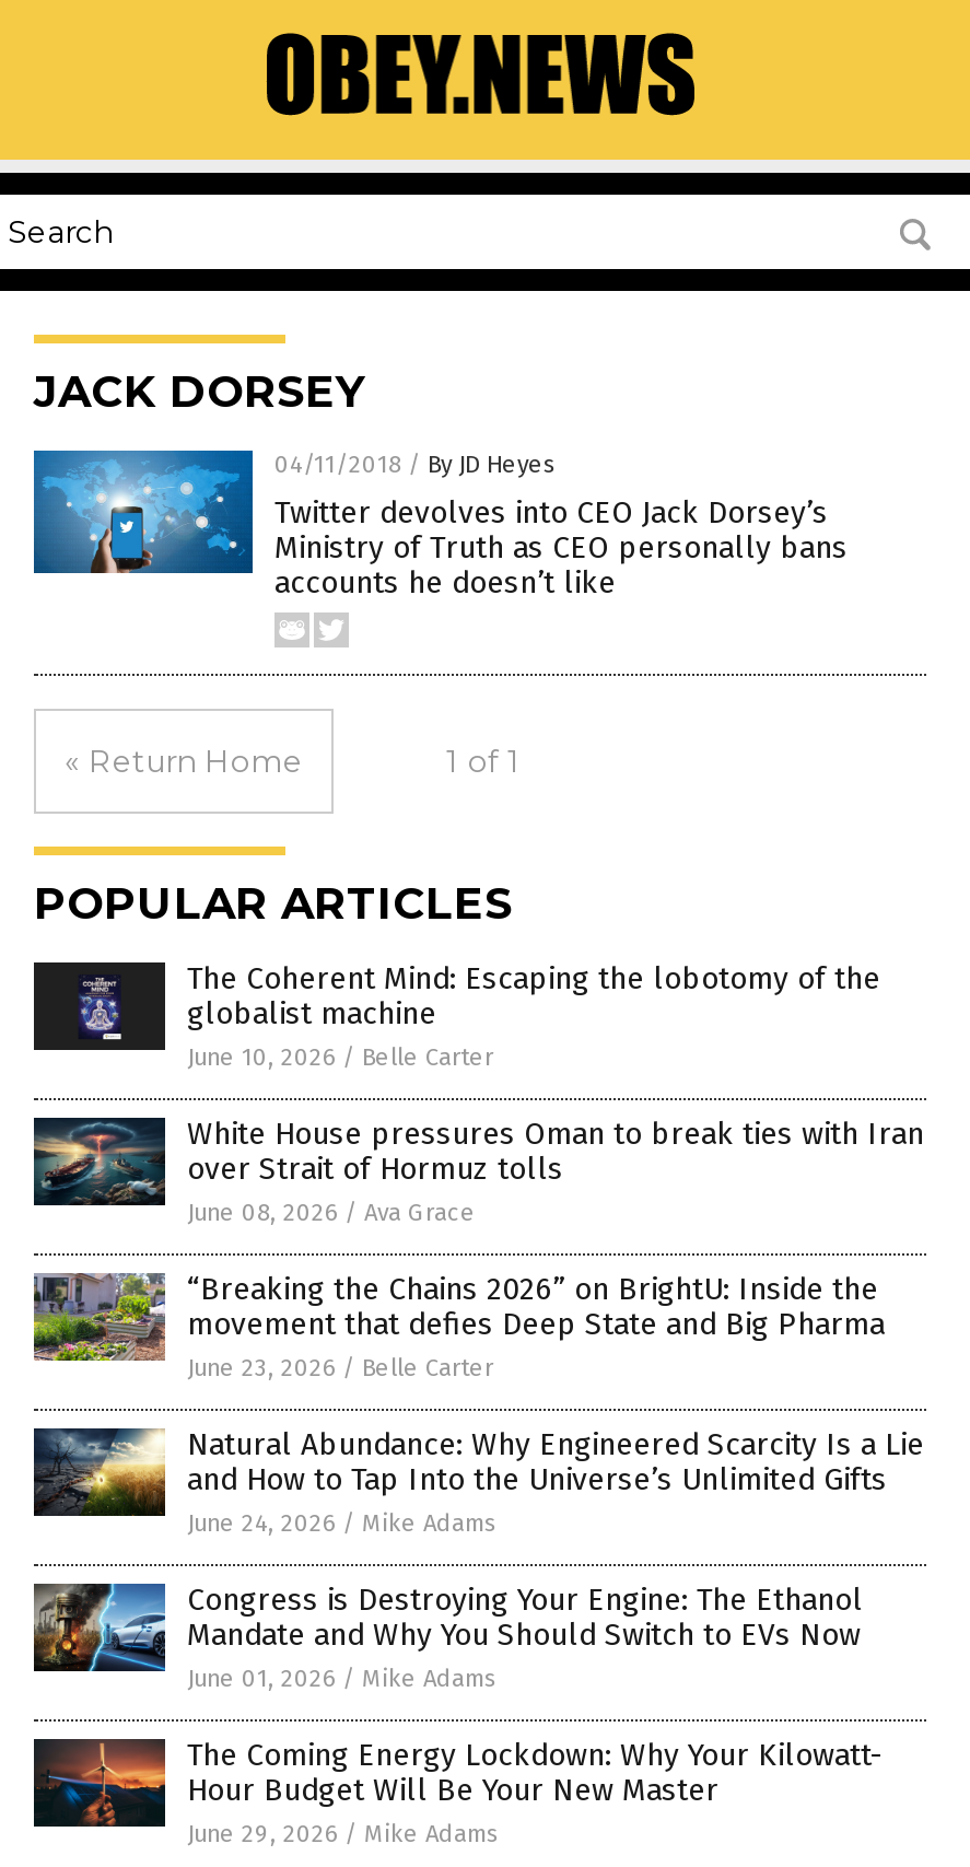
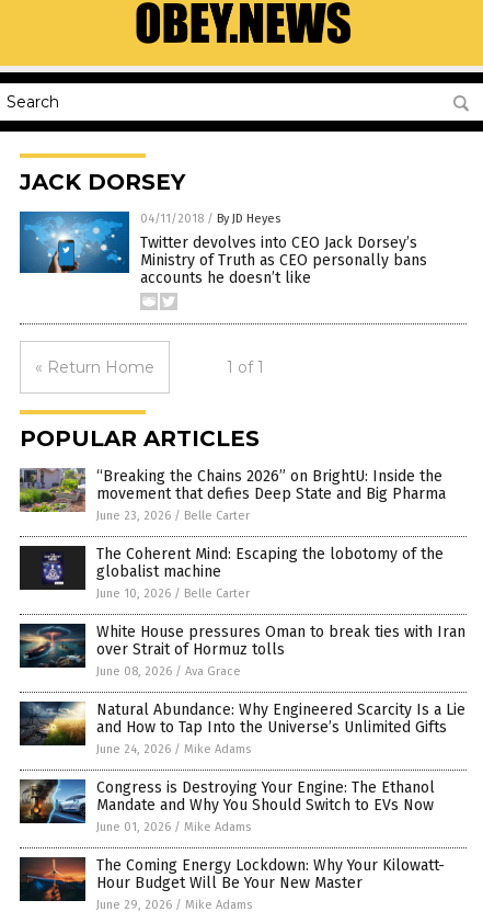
moved down: [image] | The Coherent Mind: Escaping the lobotomy of the | globalist machine | June 10, 2026 / Belle Carter | White House pressures Oman to break ties with Iran | over Strait of Hormuz tolls | June 08, 2026 / Ava Grace

moved up: [image] | “Breaking the Chains 2026” on BrightU: Inside the | movement that defies Deep State and Big Pharma | June 23, 2026 / Belle Carter
